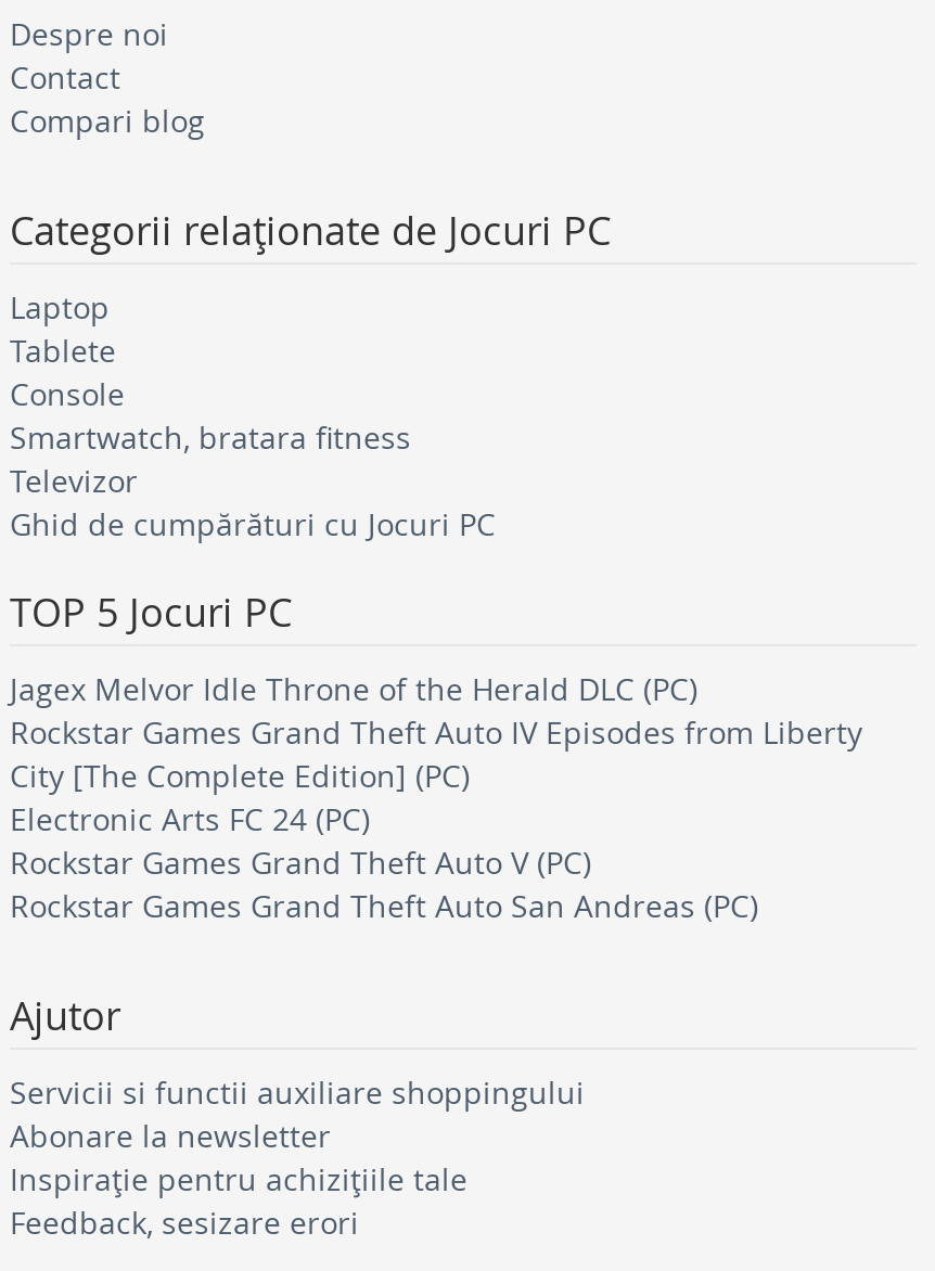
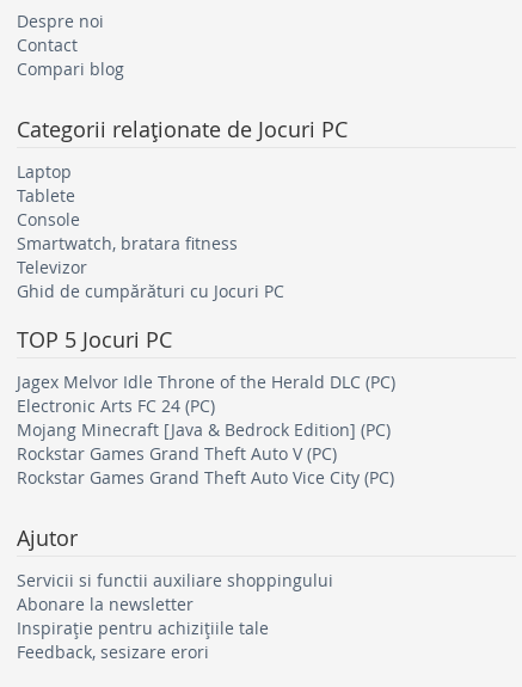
- Rockstar Games Grand Theft Auto IV Episodes from Liberty
- City [The Complete Edition] (PC)

moved up: Electronic Arts FC 24 (PC)

+ Mojang Minecraft [Java & Bedrock Edition] (PC)

- Rockstar Games Grand Theft Auto San Andreas (PC)
+ Rockstar Games Grand Theft Auto Vice City (PC)
